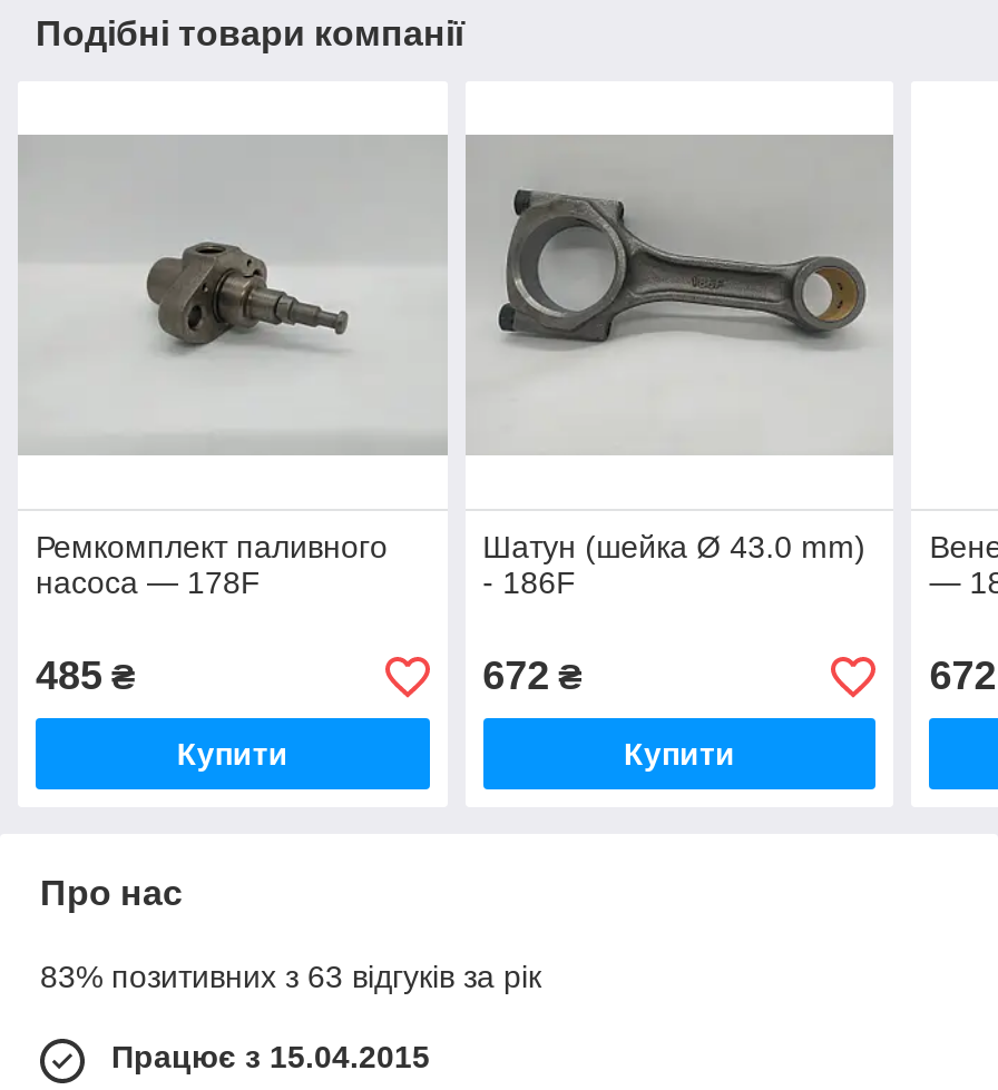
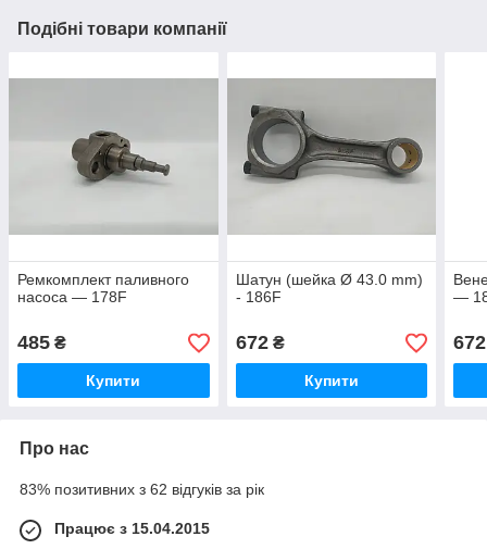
- 83% позитивних з 63 відгуків за рік
+ 83% позитивних з 62 відгуків за рік
